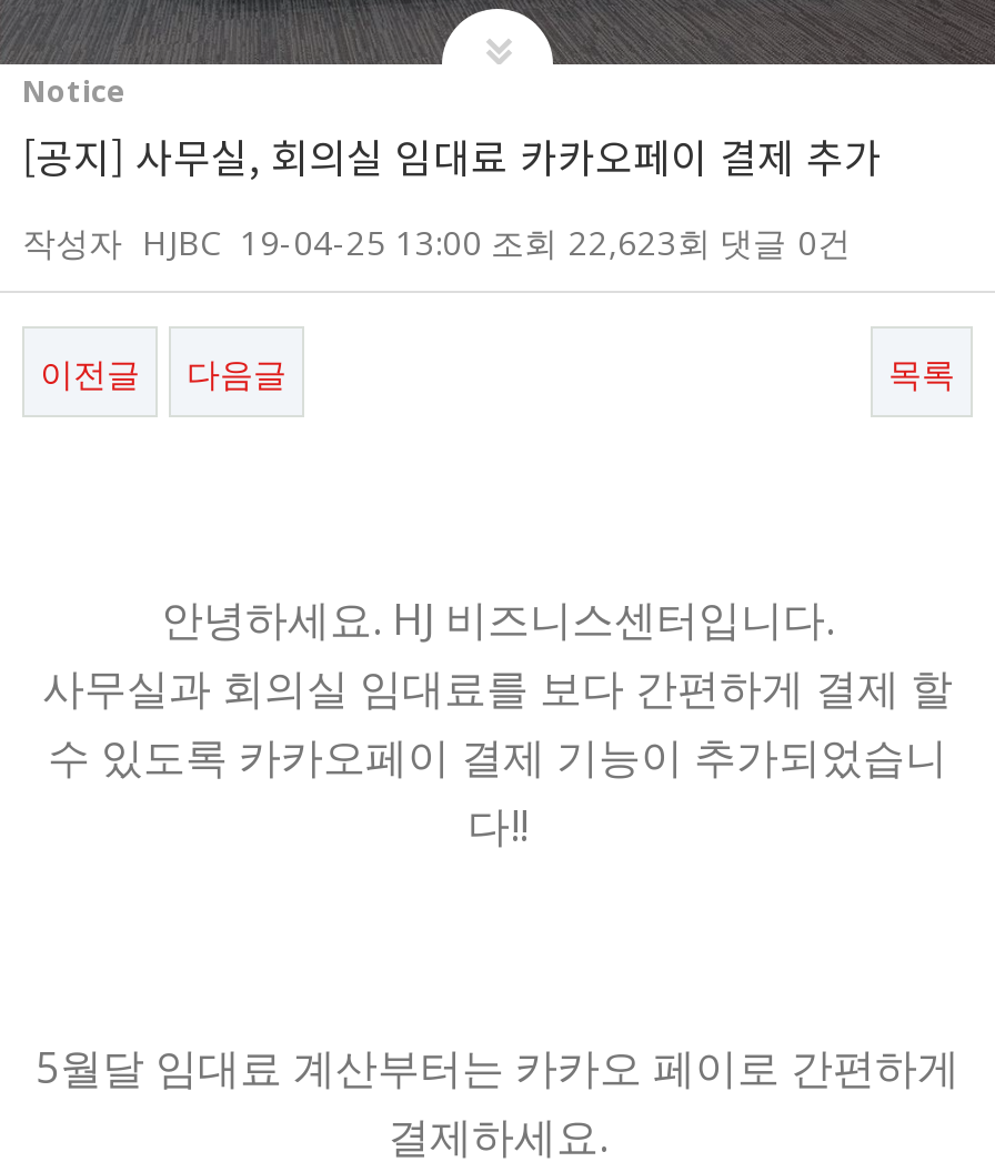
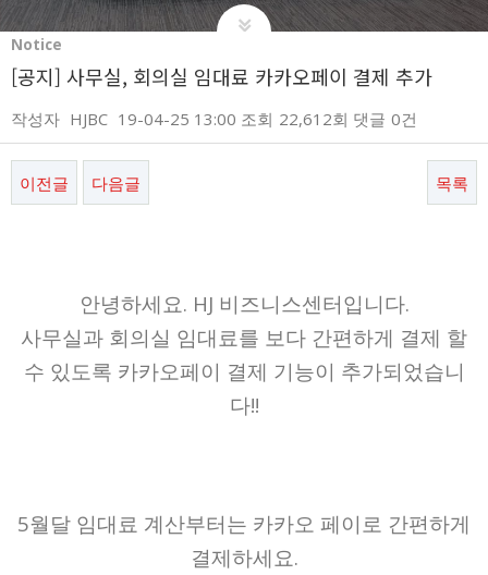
- 작성자 HJBC 19-04-25 13:00 조회 22,623회 댓글 0건
+ 작성자 HJBC 19-04-25 13:00 조회 22,612회 댓글 0건
